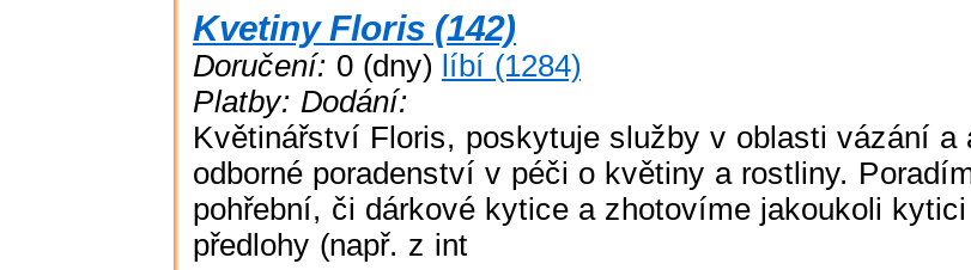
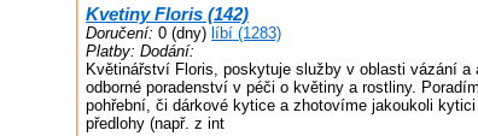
- Doručení: 0 (dny) líbí (1284)
+ Doručení: 0 (dny) líbí (1283)
